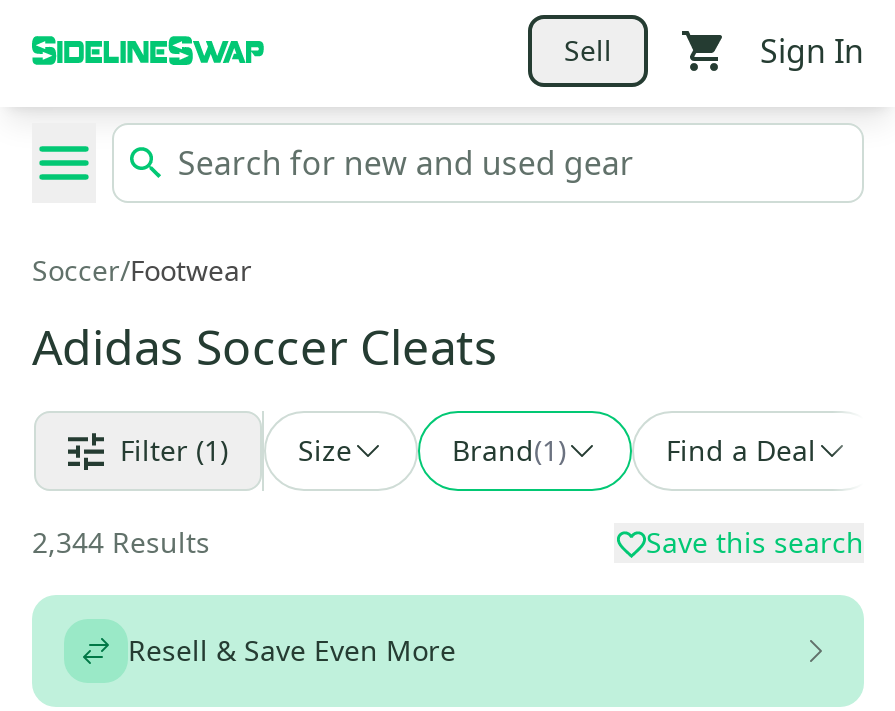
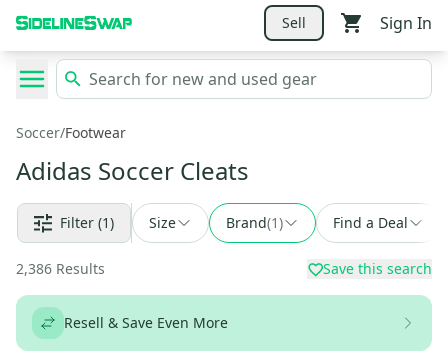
- 2,344 Results
+ 2,386 Results
